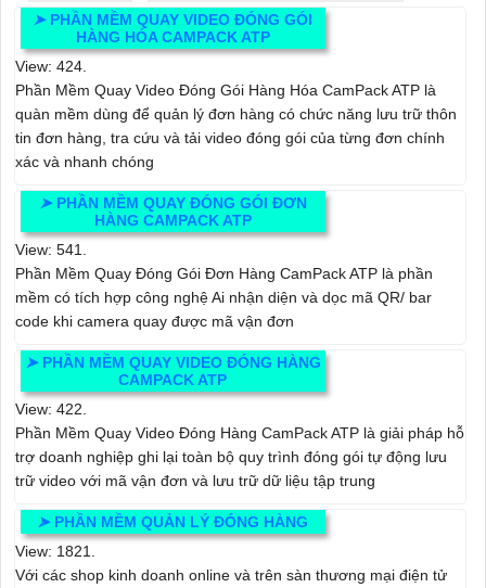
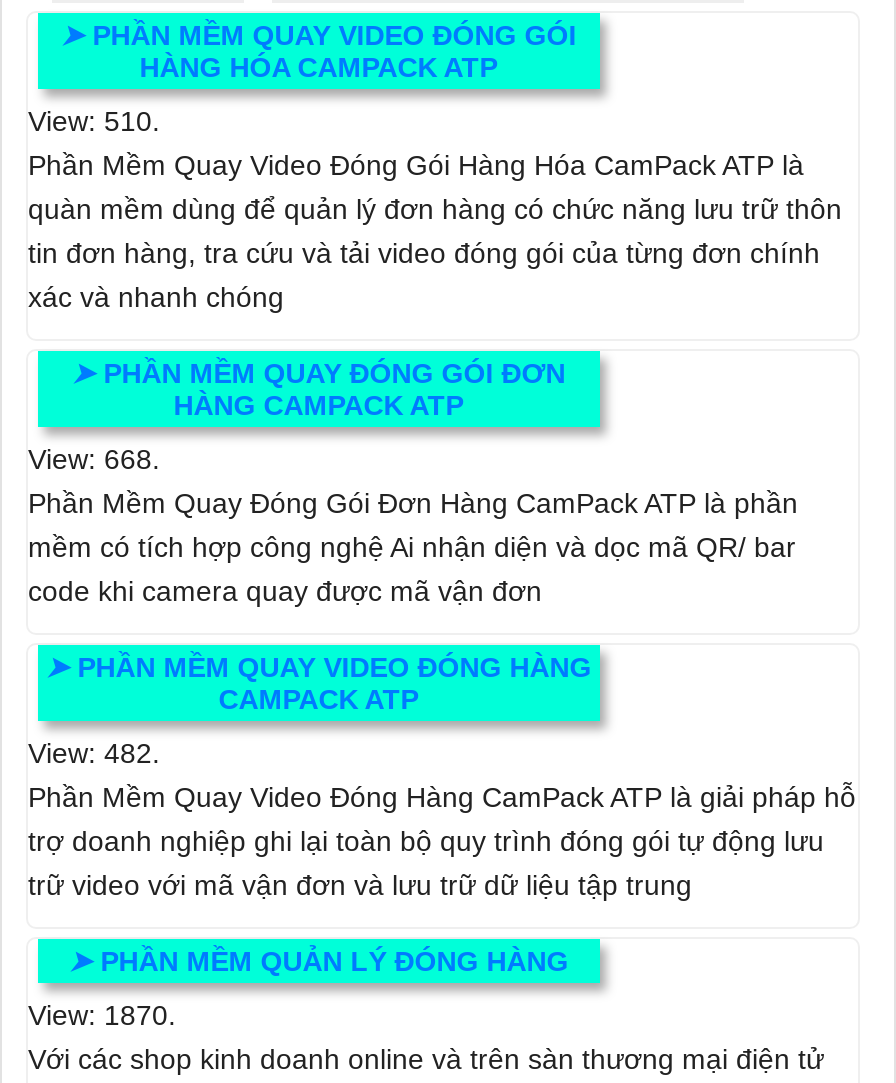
- View: 424.
+ View: 510.

- View: 541.
+ View: 668.

- View: 422.
+ View: 482.

- View: 1821.
+ View: 1870.
